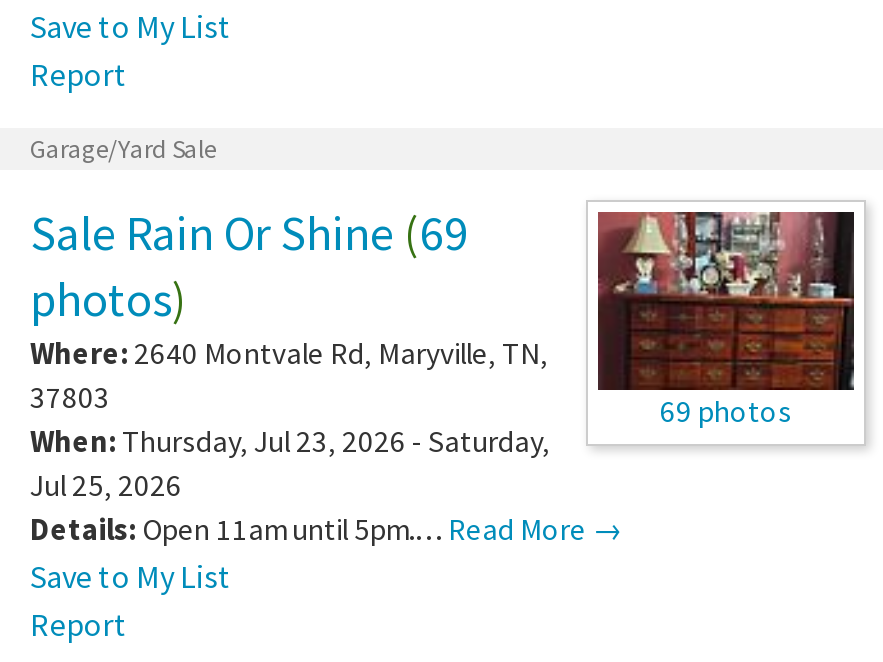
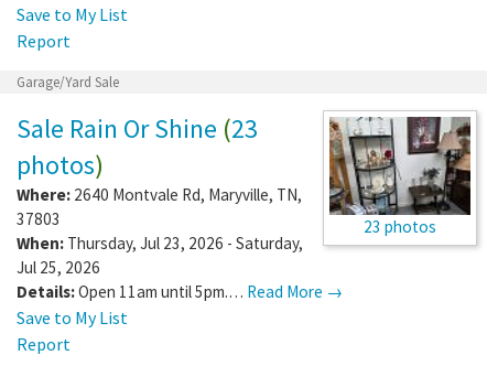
- Sale Rain Or Shine (69
+ Sale Rain Or Shine (23

- [image]
- 69 photos
+ [image]
+ 23 photos
